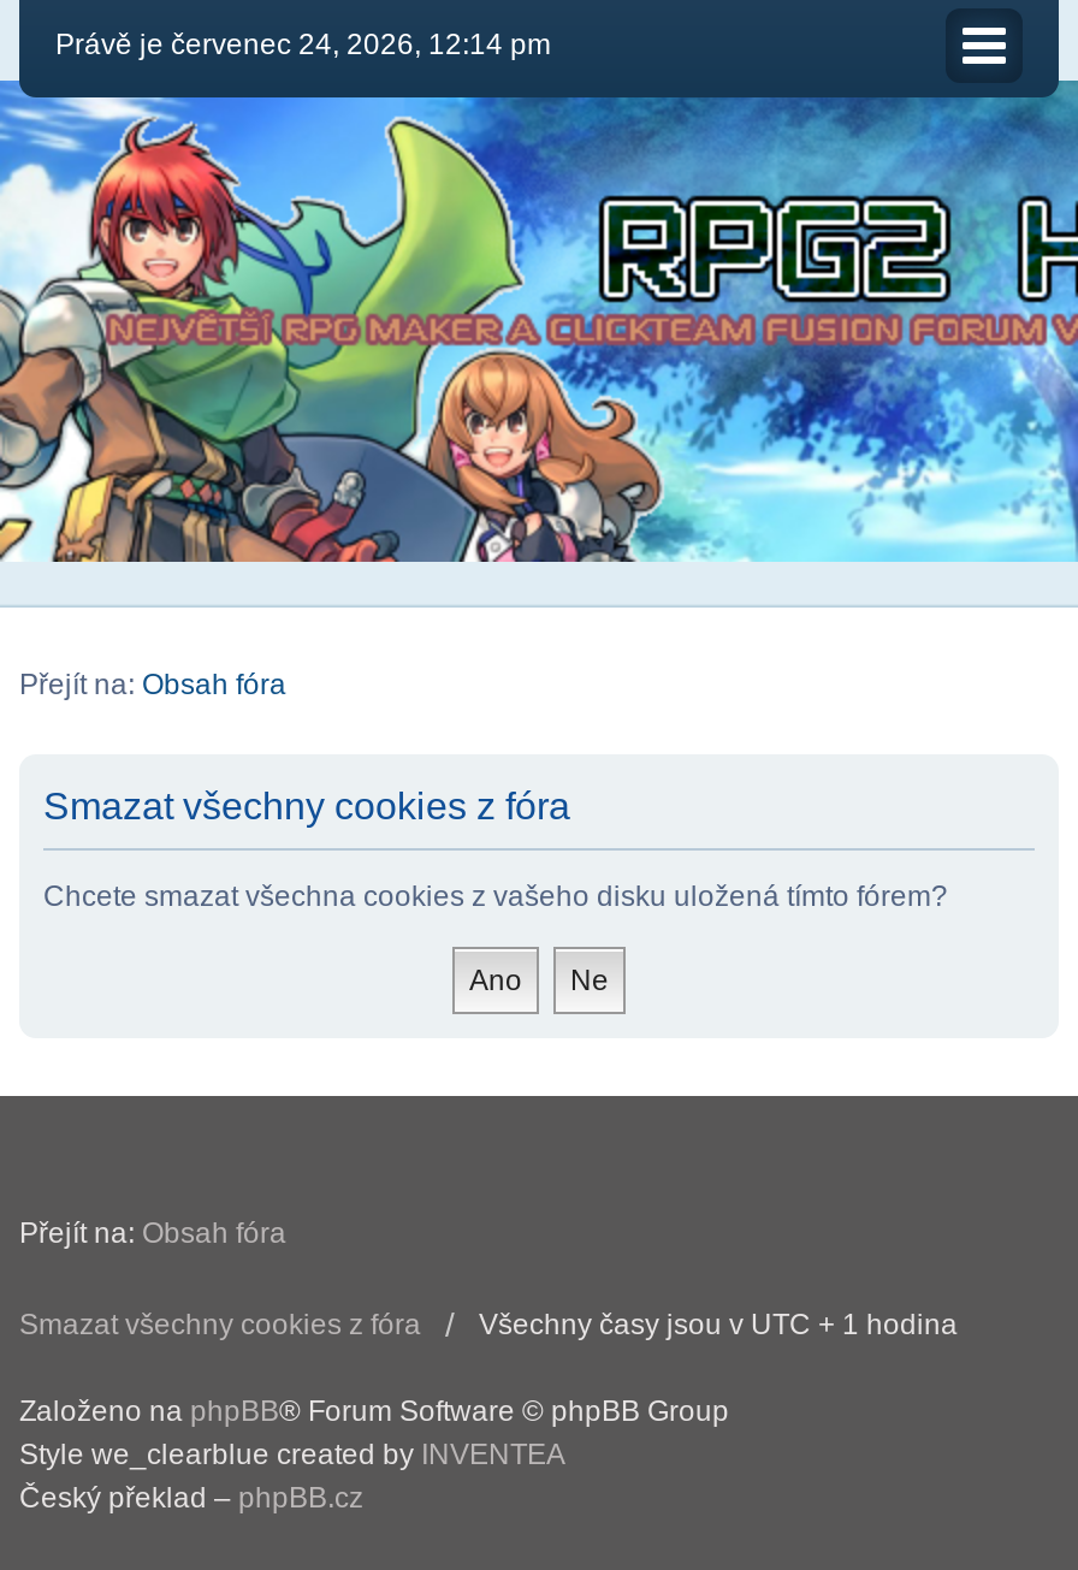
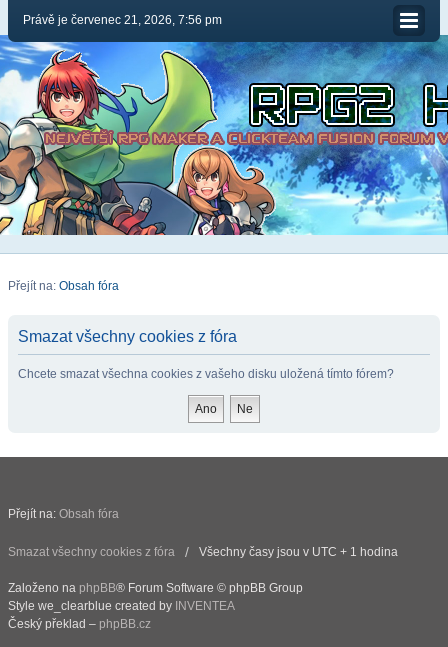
- Právě je červenec 24, 2026, 12:14 pm
+ Právě je červenec 21, 2026, 7:56 pm
